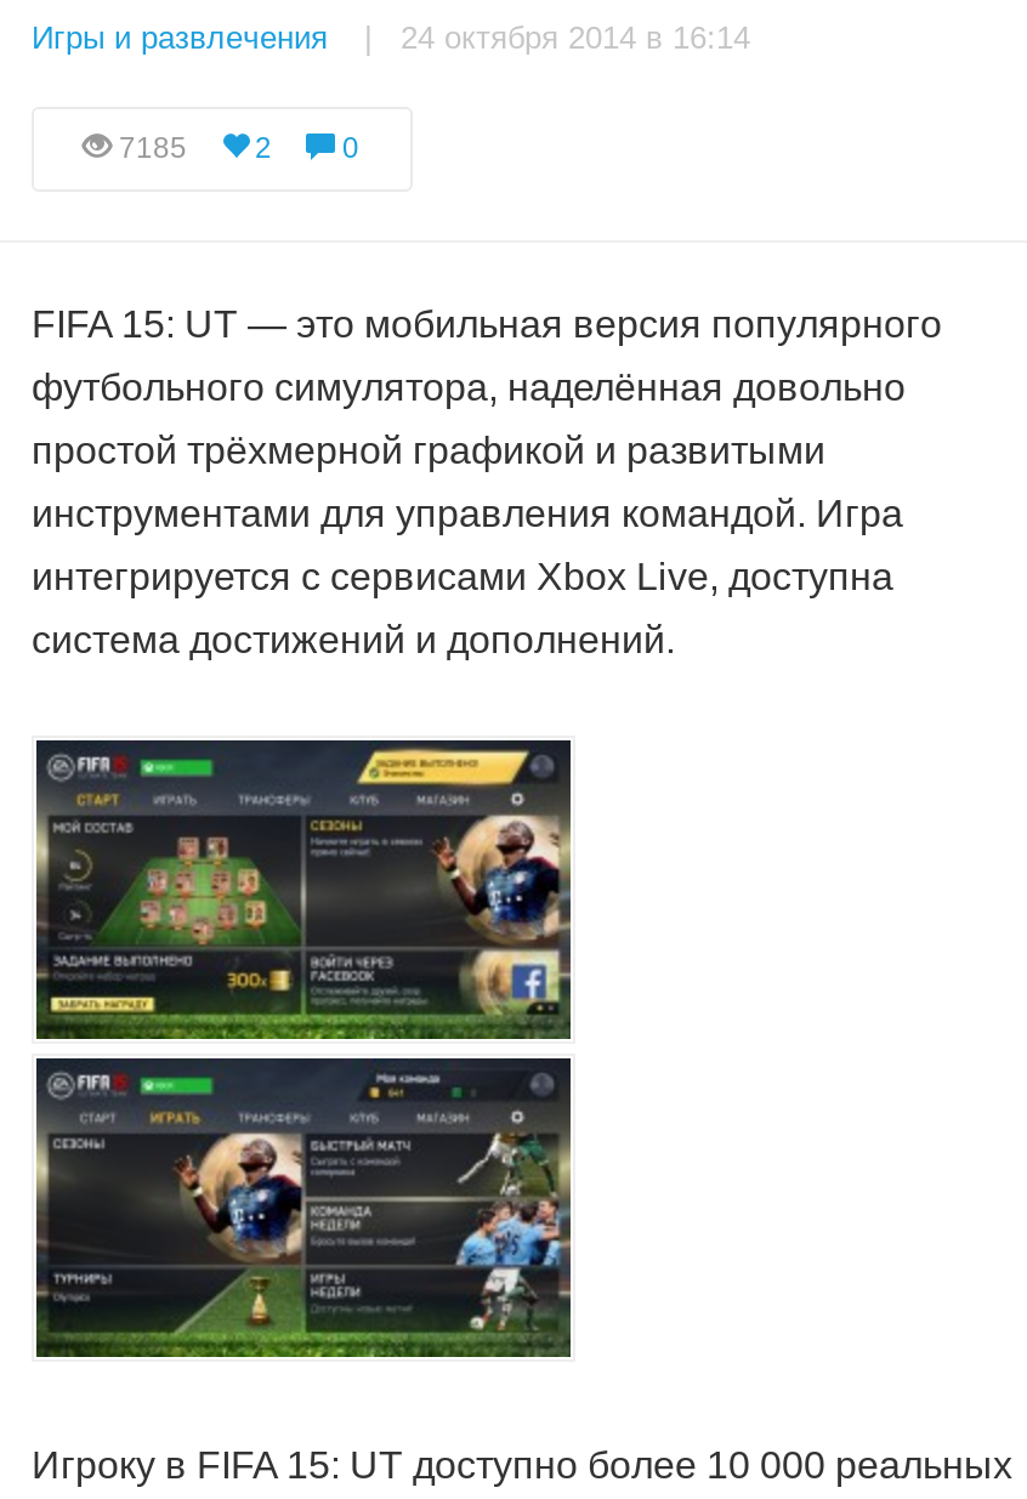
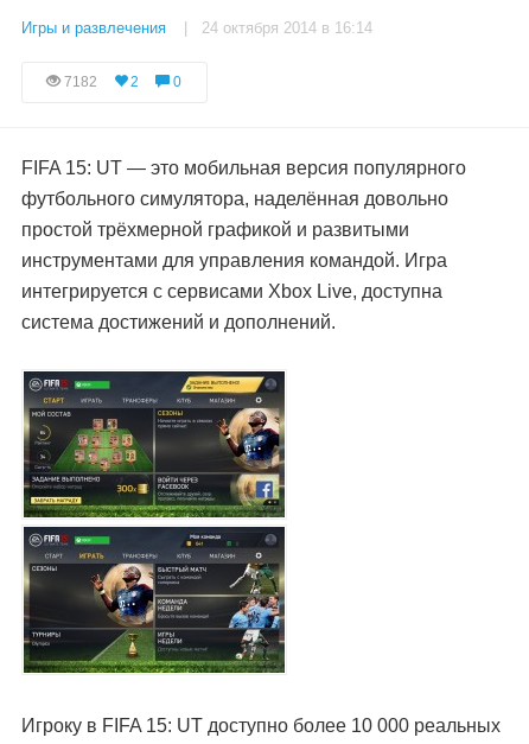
- 7185 2 0
+ 7182 2 0
